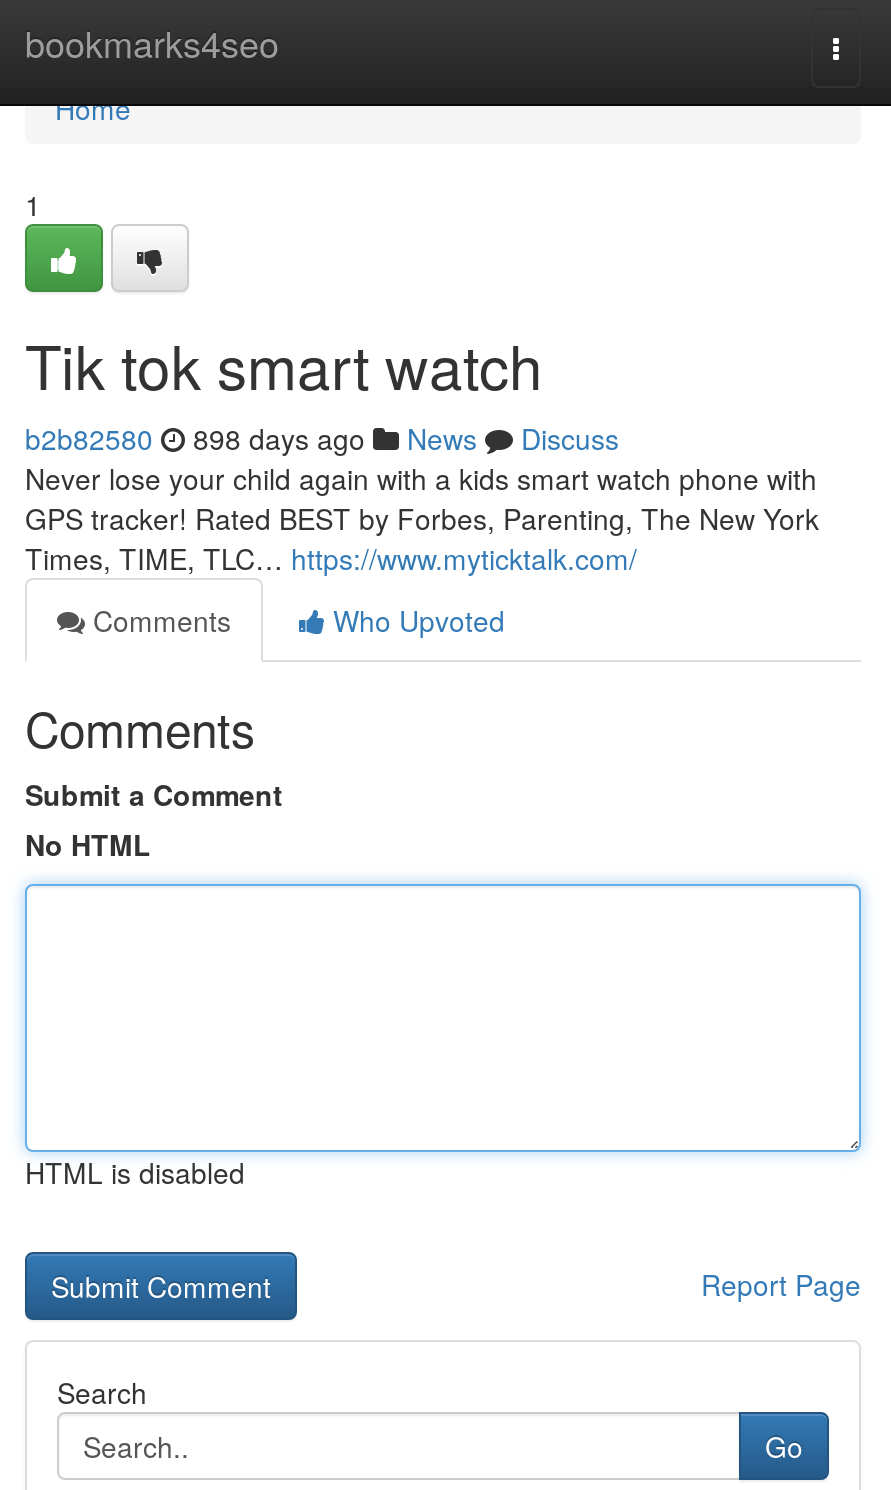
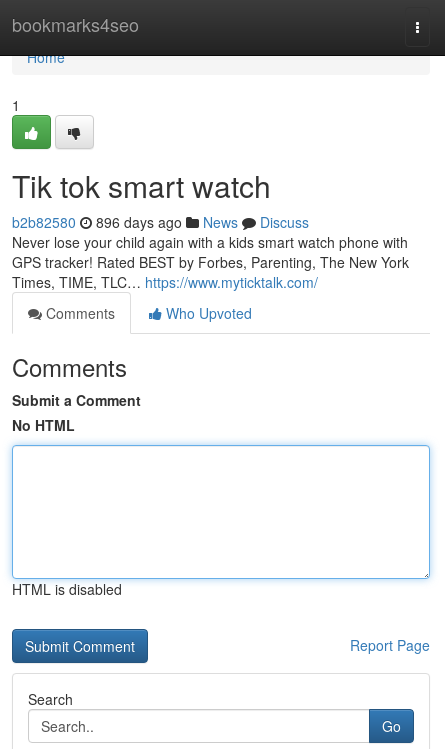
- b2b82580 898 days ago News Discuss
+ b2b82580 896 days ago News Discuss
